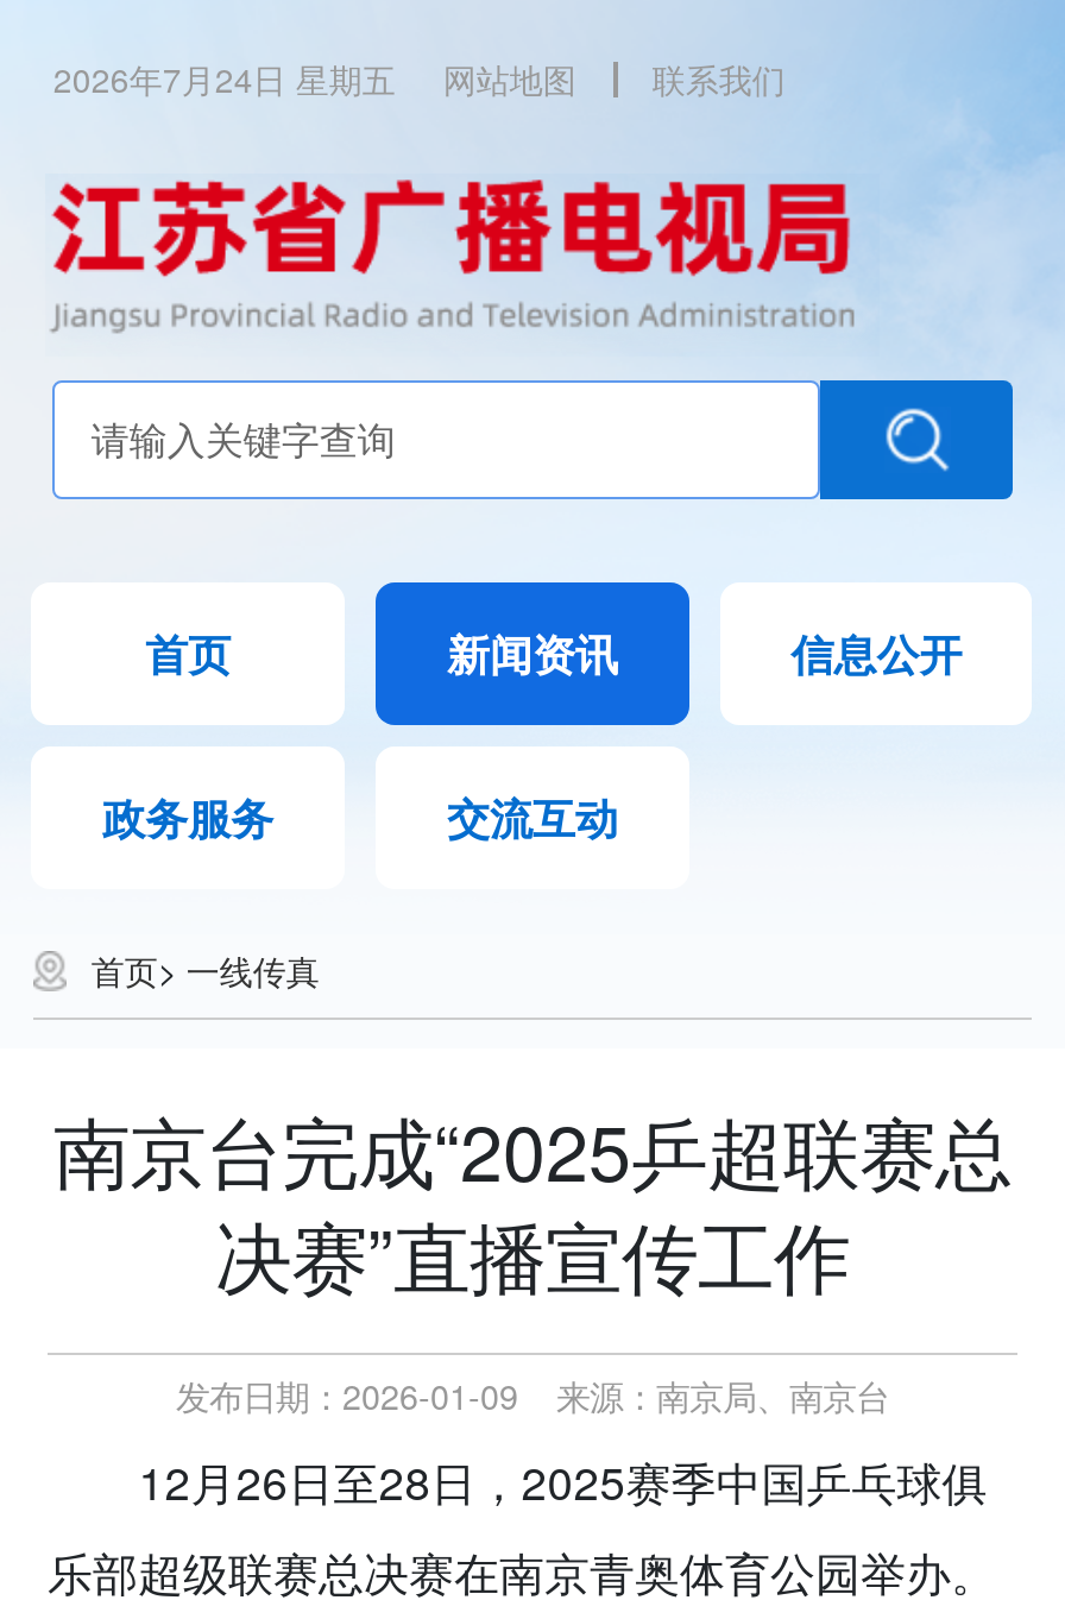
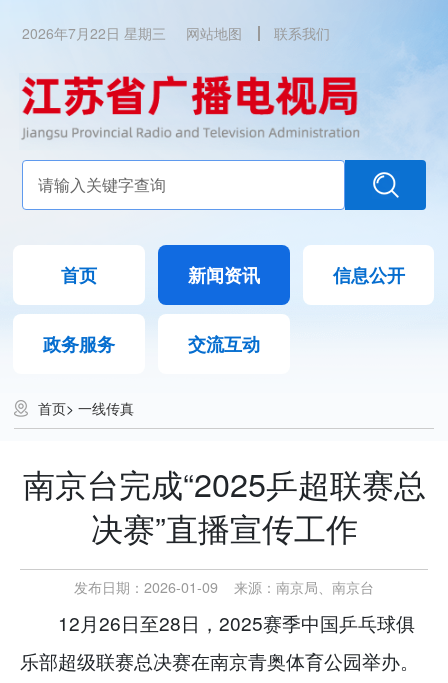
- 2026年7月24日 星期五
+ 2026年7月22日 星期三
